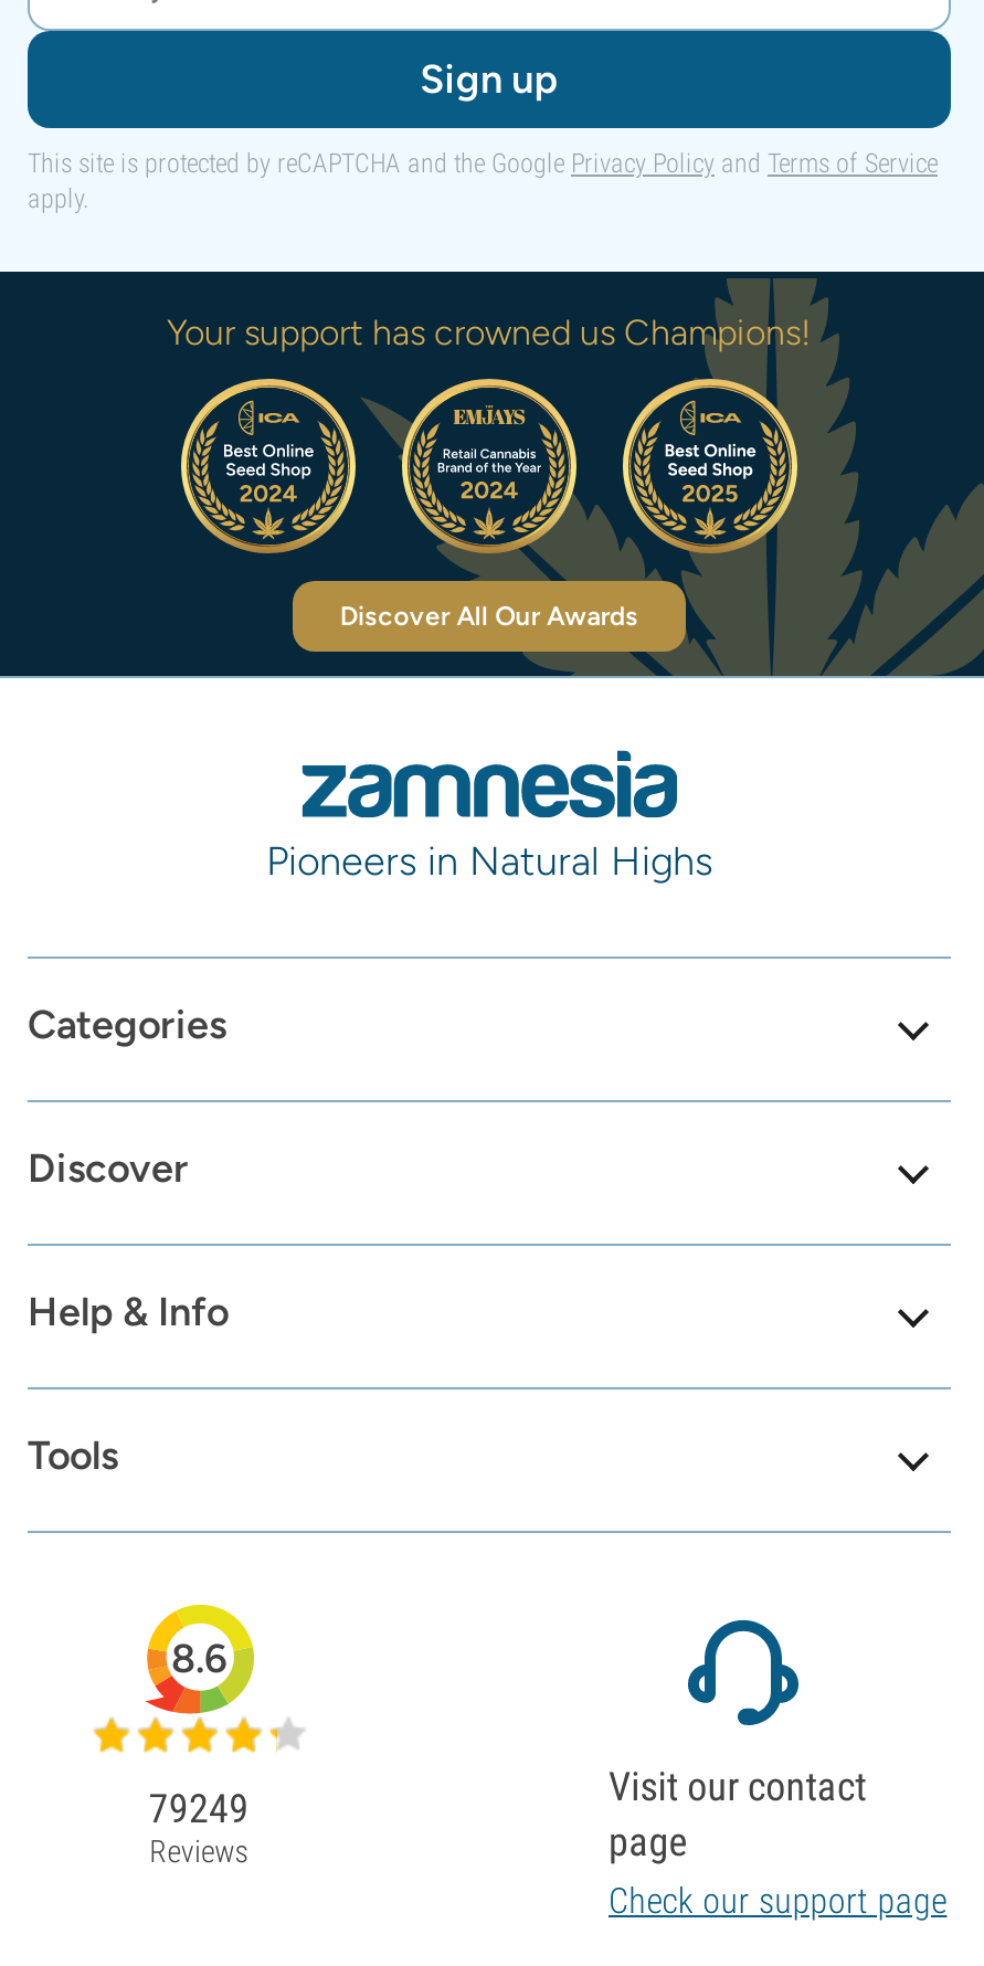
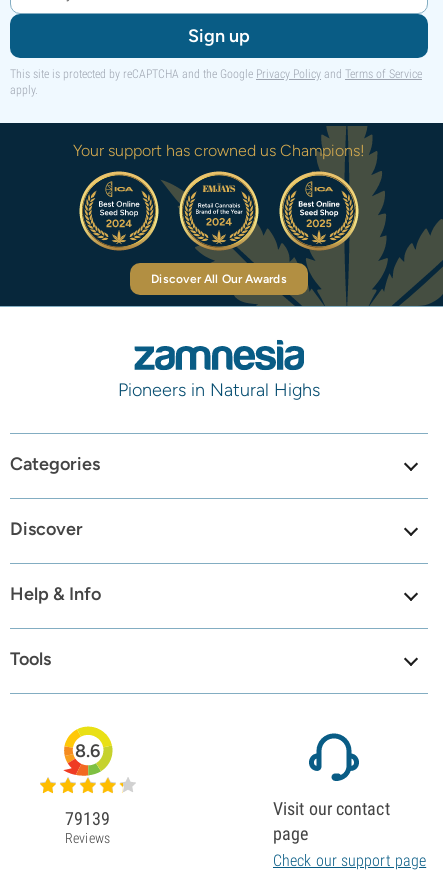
- 79249
+ 79139
